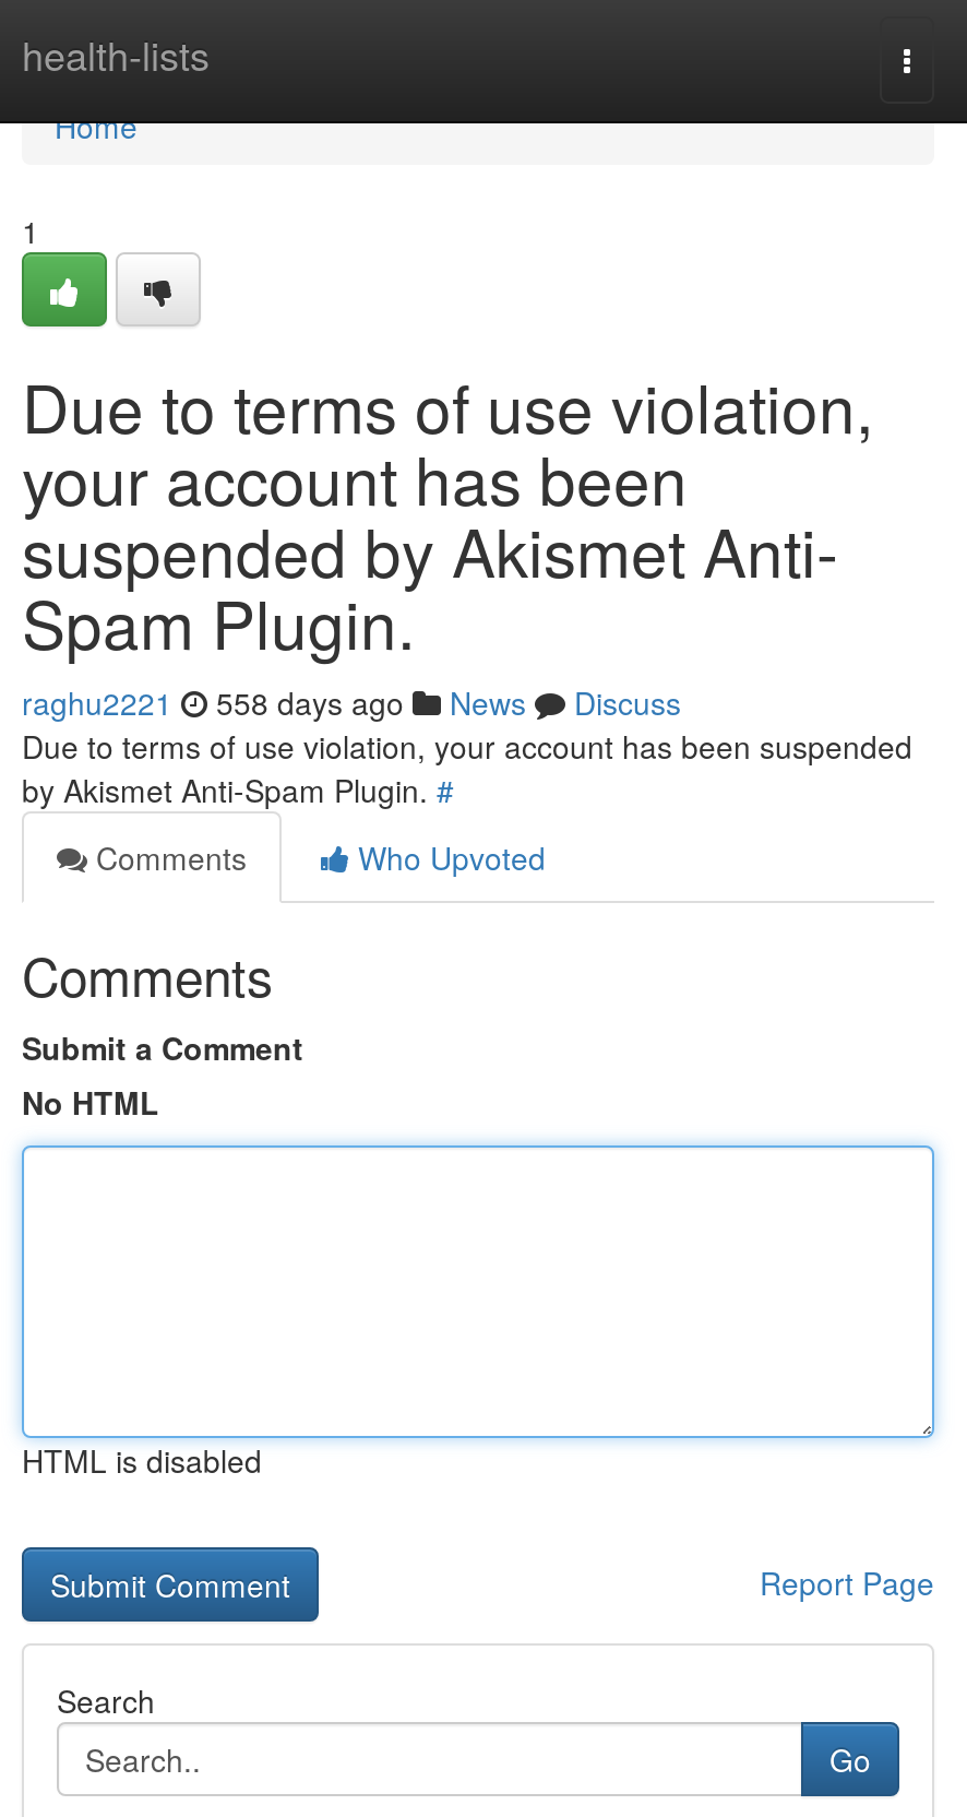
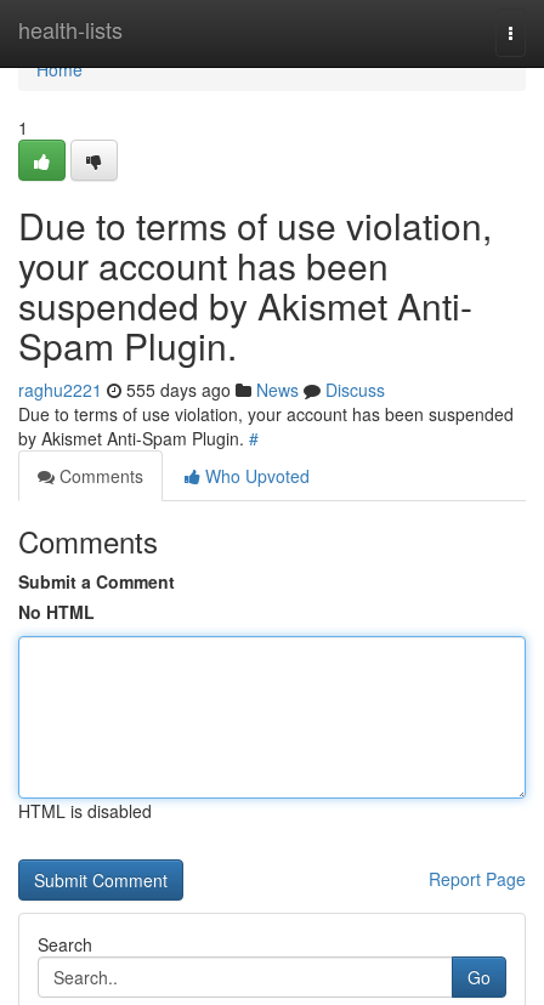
- raghu2221 558 days ago News Discuss
+ raghu2221 555 days ago News Discuss
